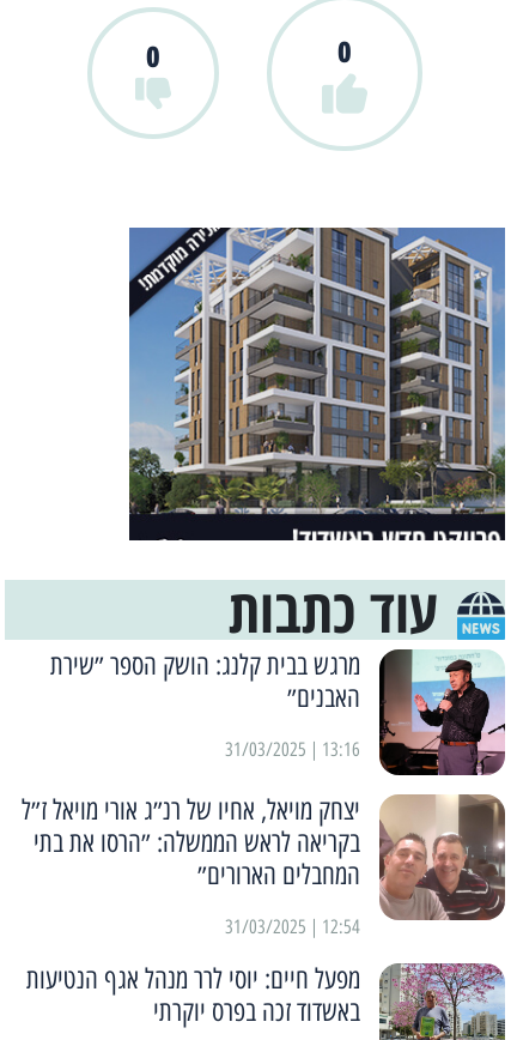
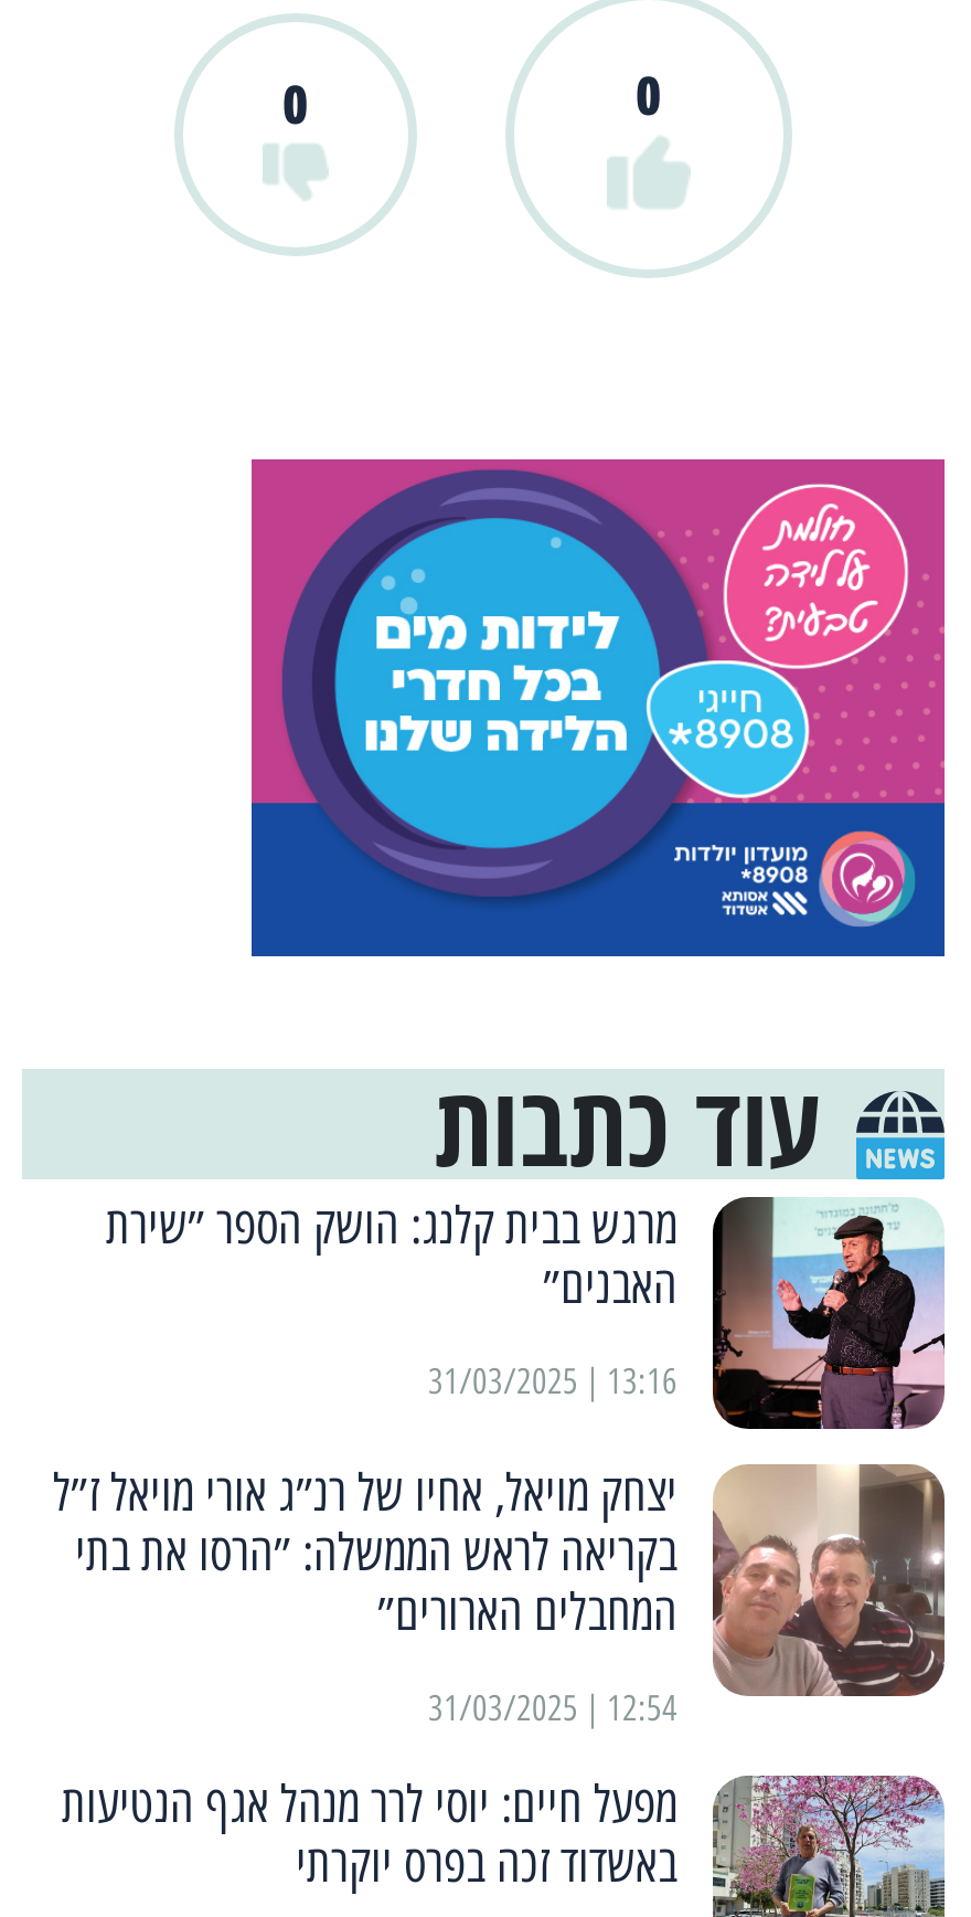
- [image]
+ [image]
